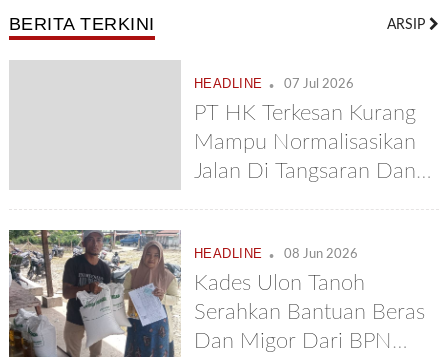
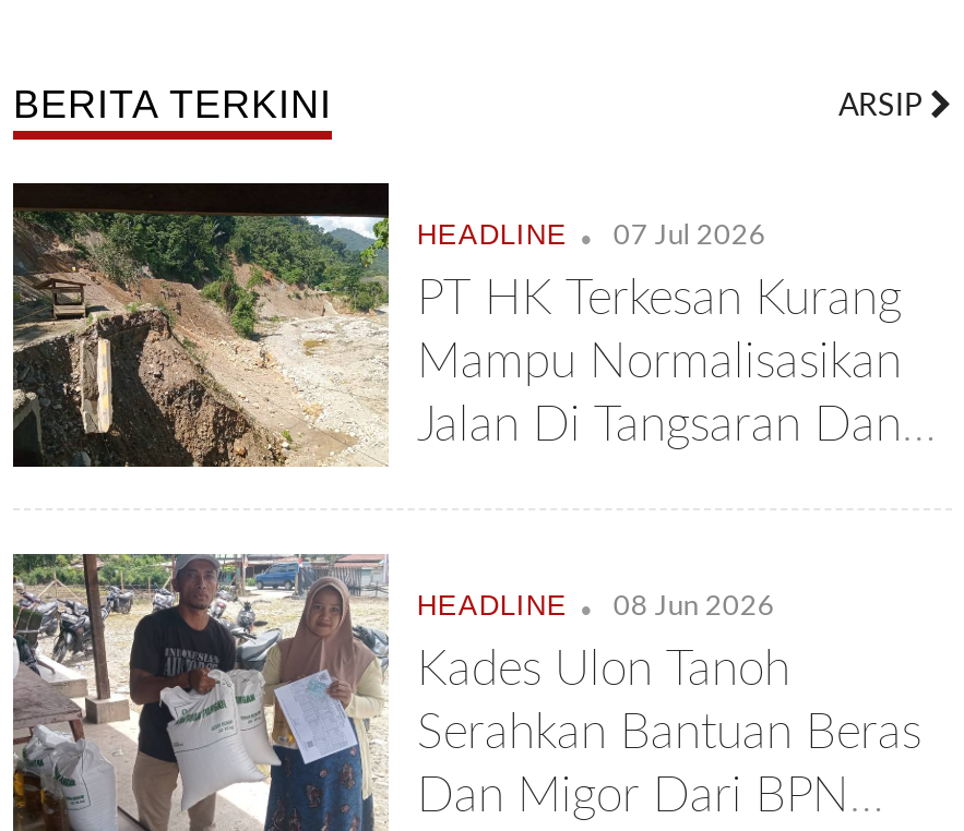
+ [image]
